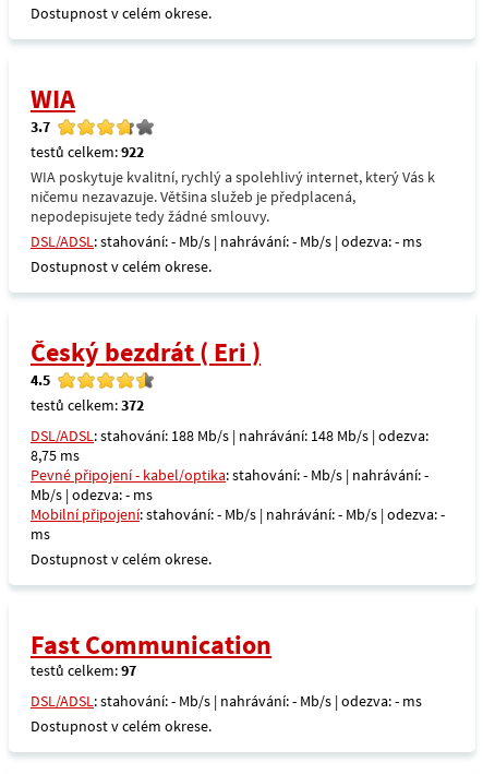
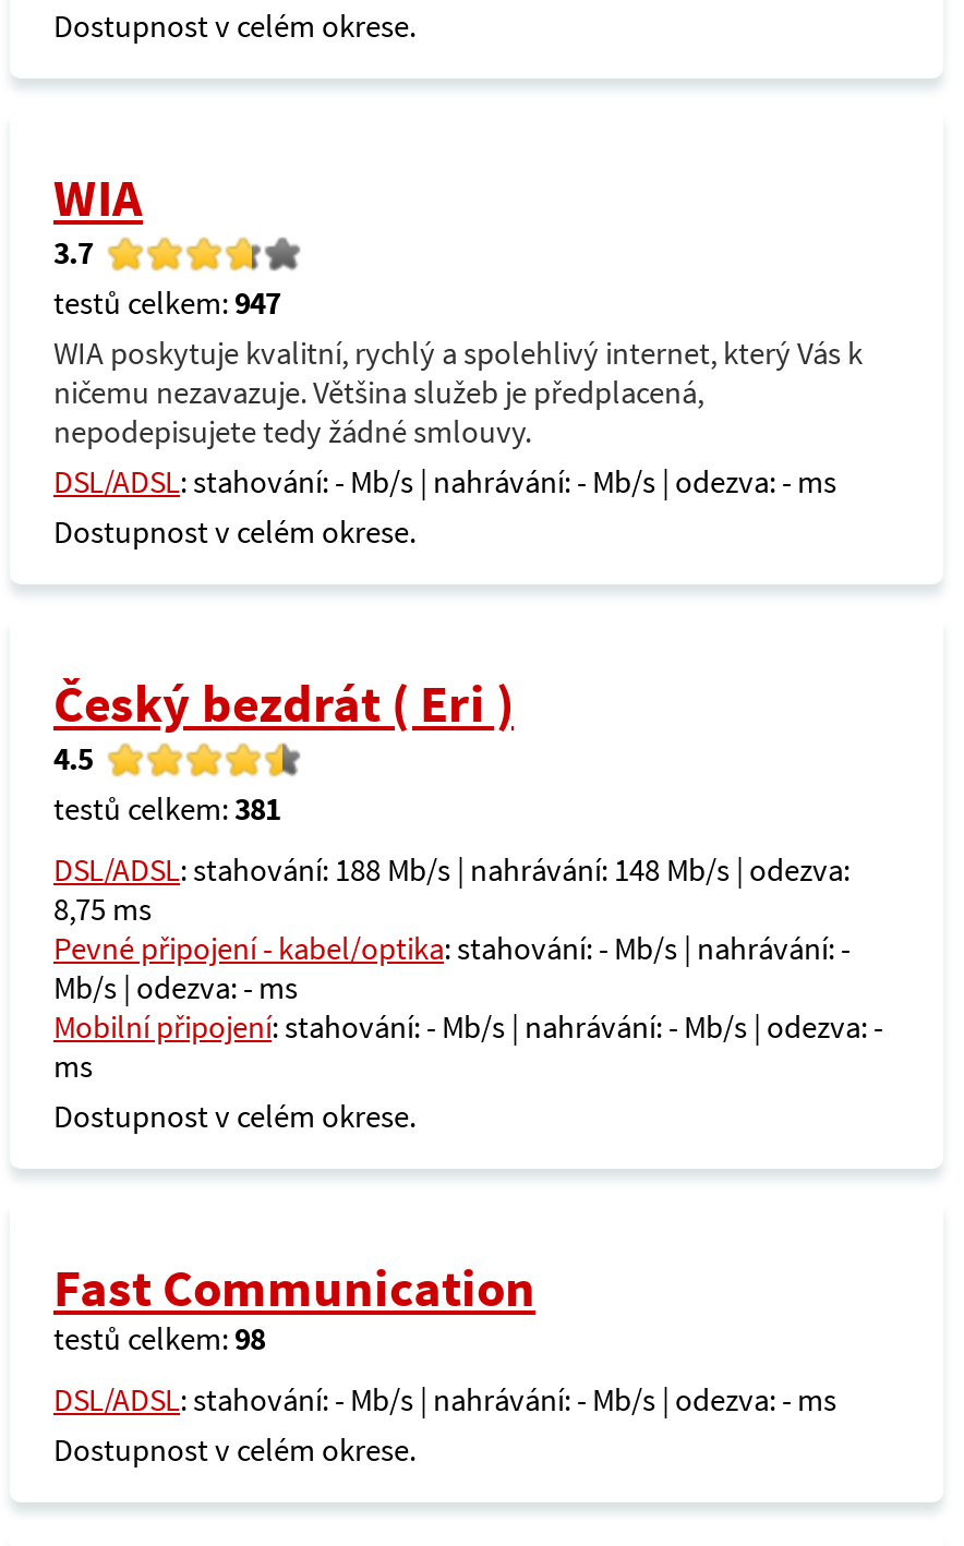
- testů celkem: 922
+ testů celkem: 947

- testů celkem: 372
+ testů celkem: 381

- testů celkem: 97
+ testů celkem: 98
